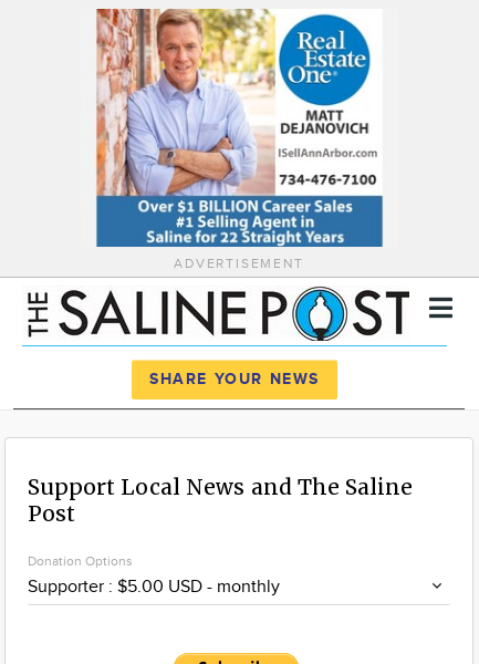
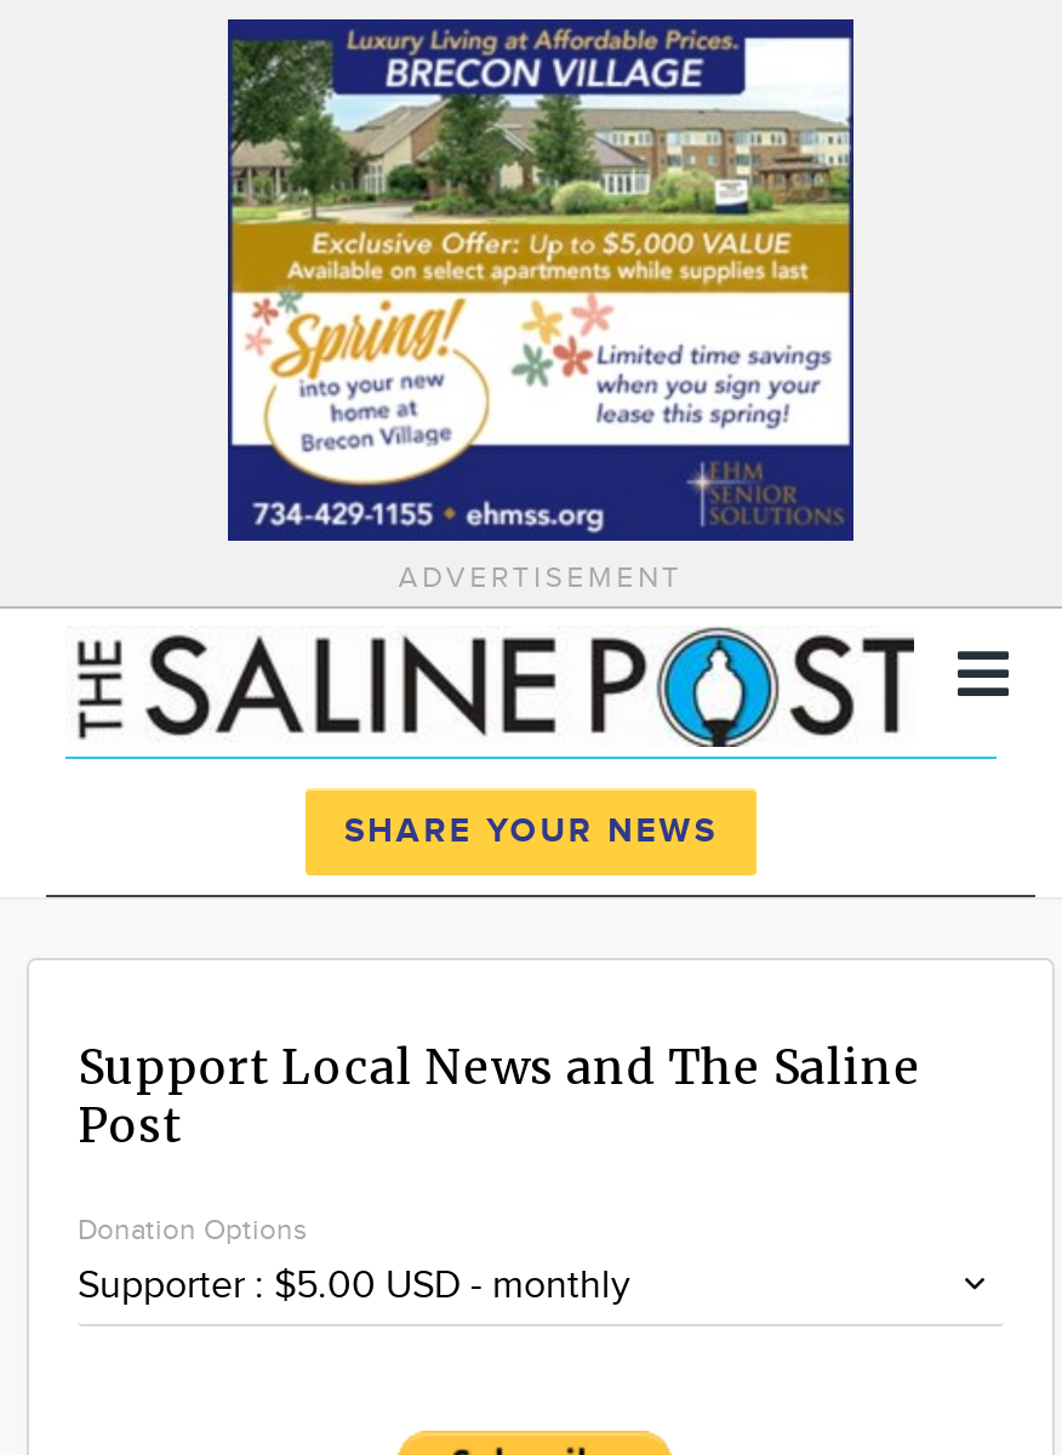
- [image]
+ [image]
